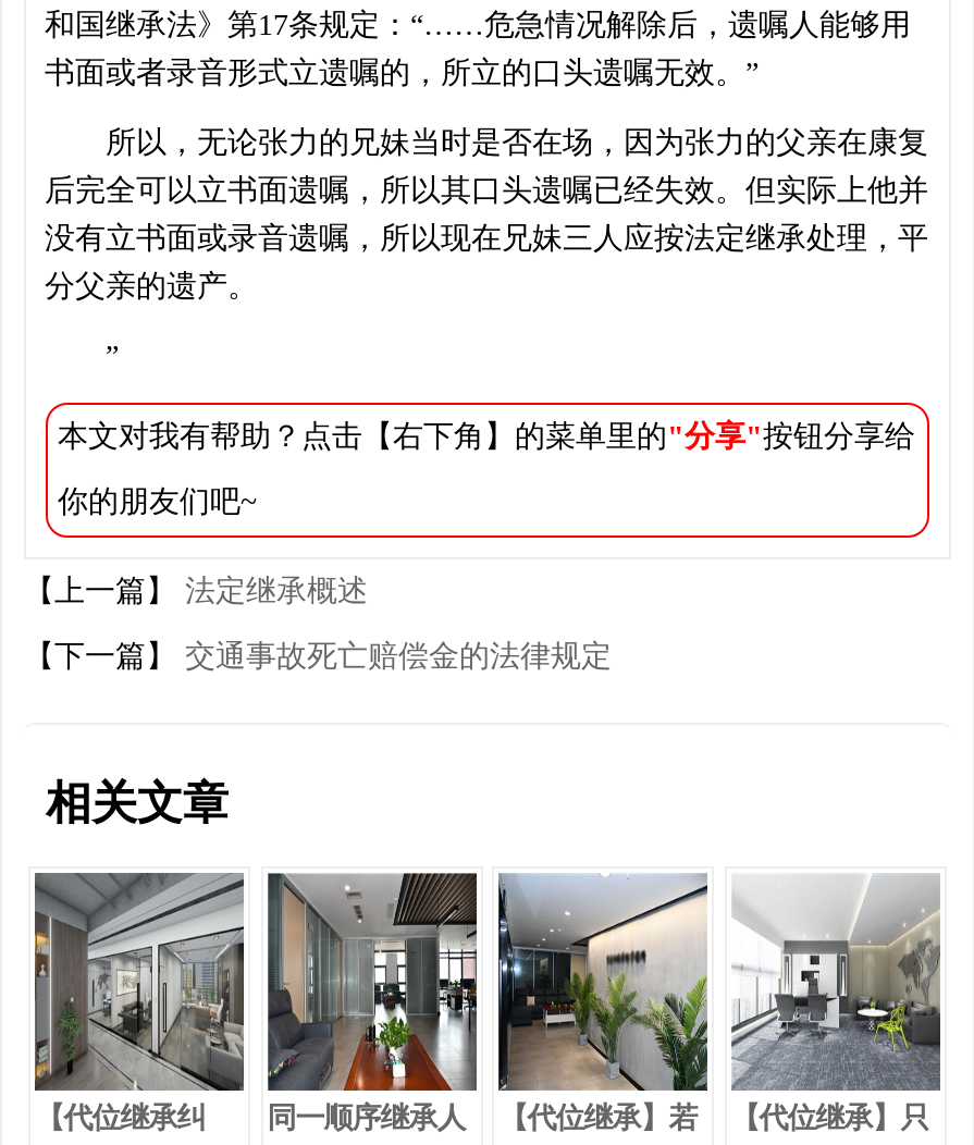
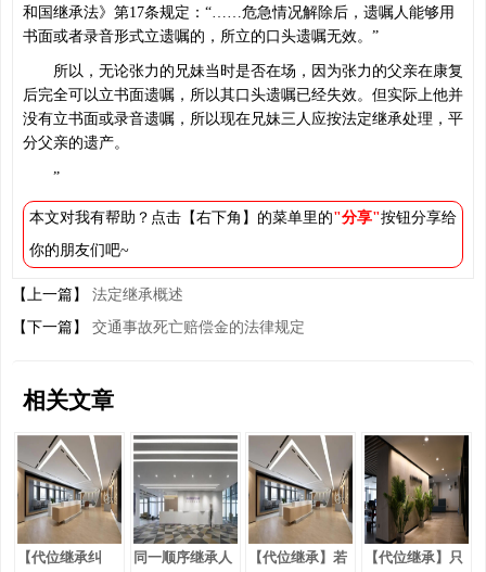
- [image]
+ [image]

- [image]
+ [image]

- [image]
+ [image]

- [image]
+ [image]
